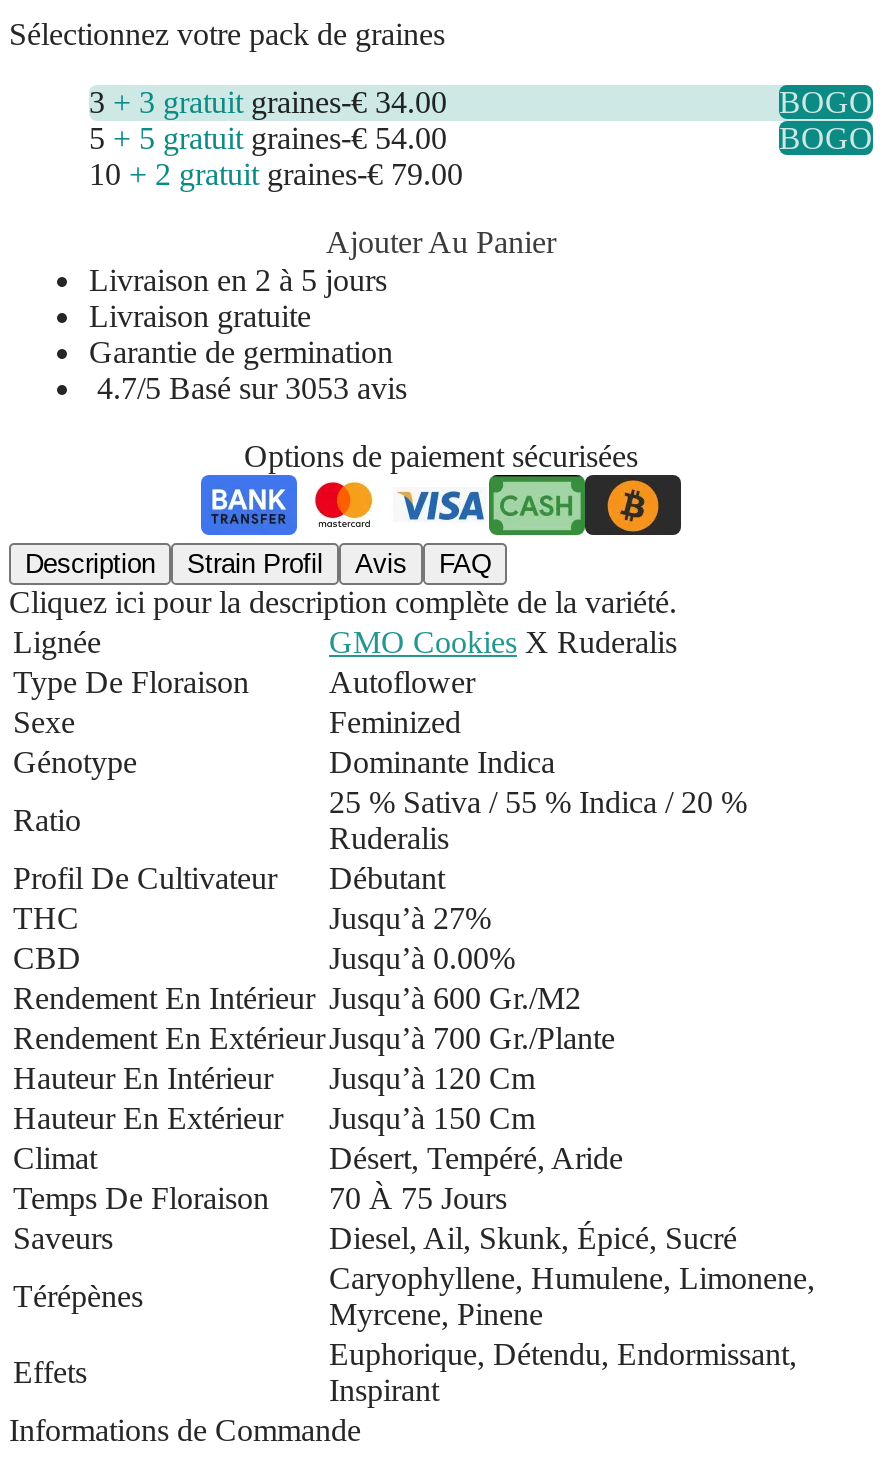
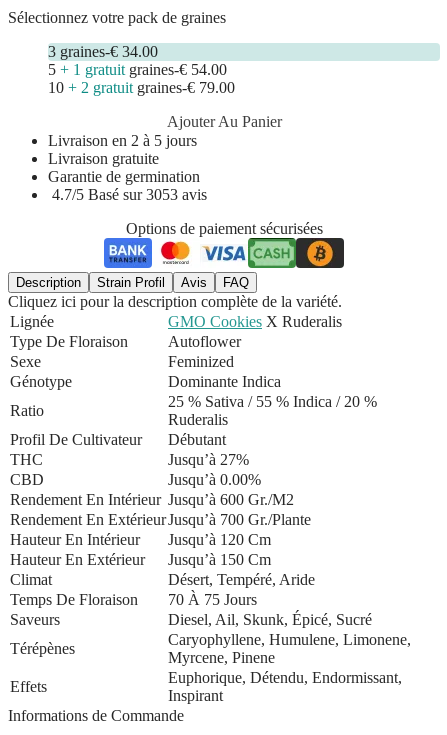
- 3 + 3 gratuit graines-€ 34.00
- BOGO
- 5 + 5 gratuit graines-€ 54.00
- BOGO
+ 3 graines-€ 34.00
+ 5 + 1 gratuit graines-€ 54.00
